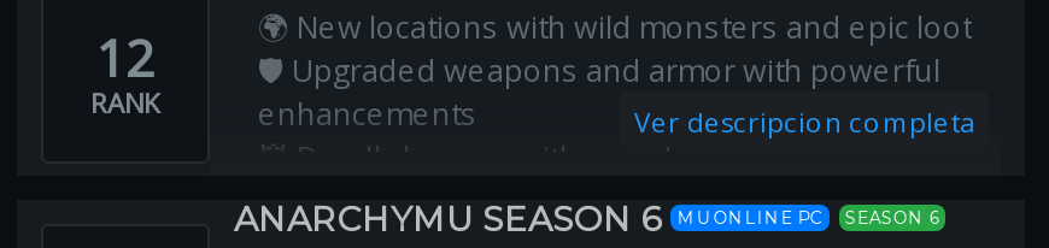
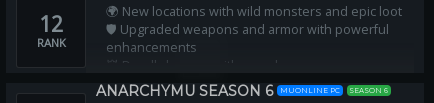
- Ver descripcion completa
